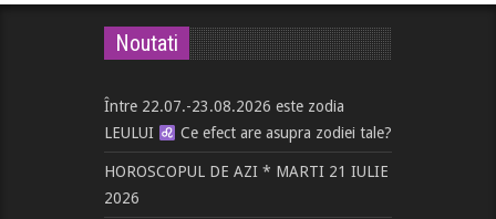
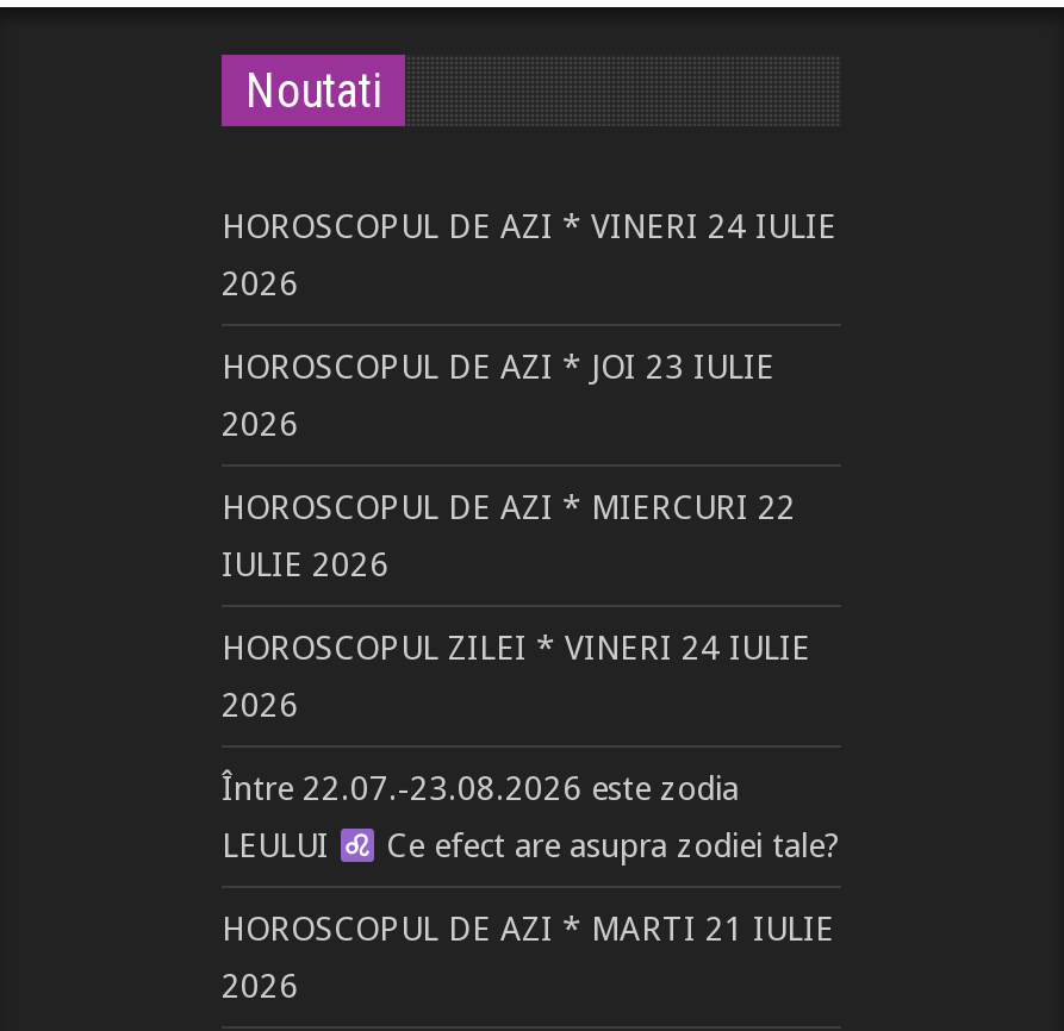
+ HOROSCOPUL DE AZI * VINERI 24 IULIE
+ 2026
+ HOROSCOPUL DE AZI * JOI 23 IULIE
+ 2026
+ HOROSCOPUL DE AZI * MIERCURI 22
+ IULIE 2026
+ HOROSCOPUL ZILEI * VINERI 24 IULIE
+ 2026
